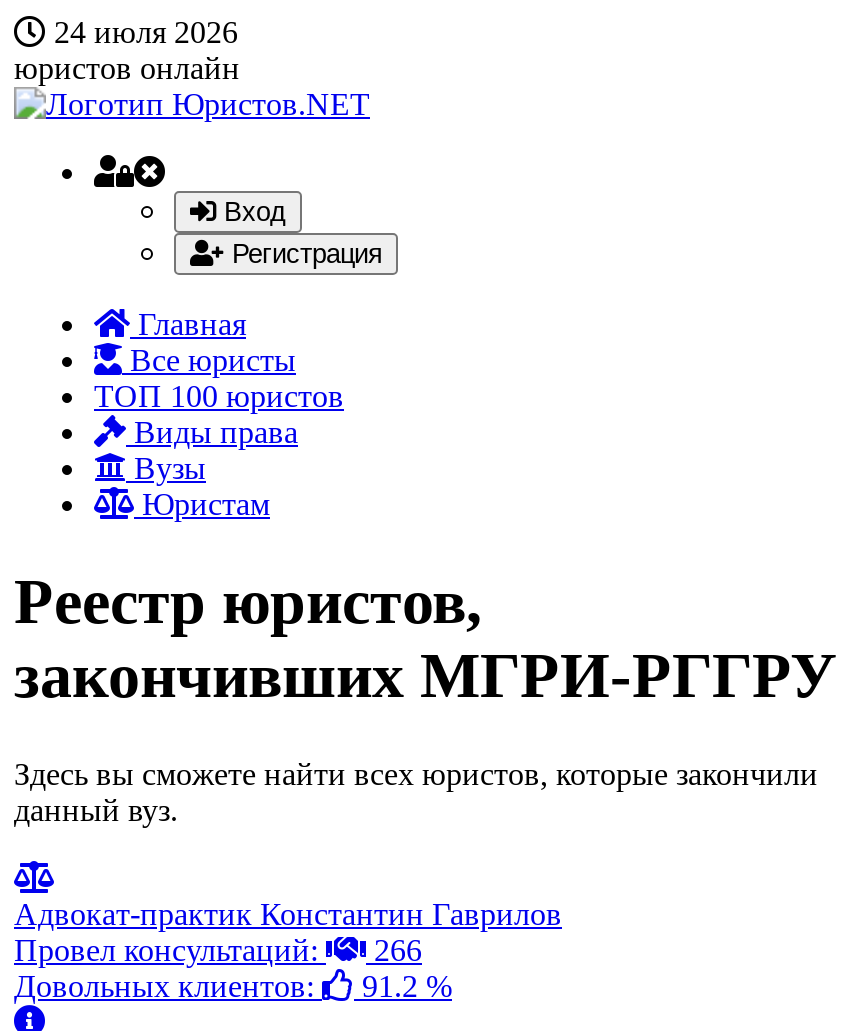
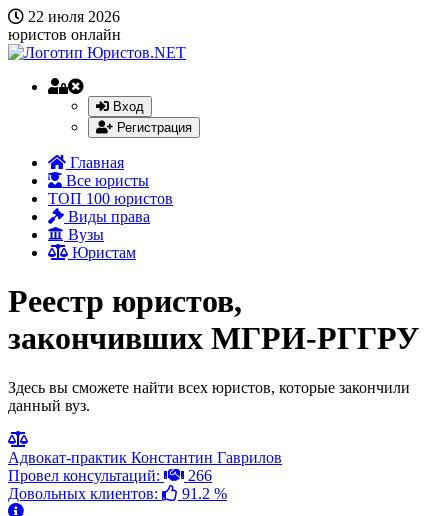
- 24 июля 2026
+ 22 июля 2026
